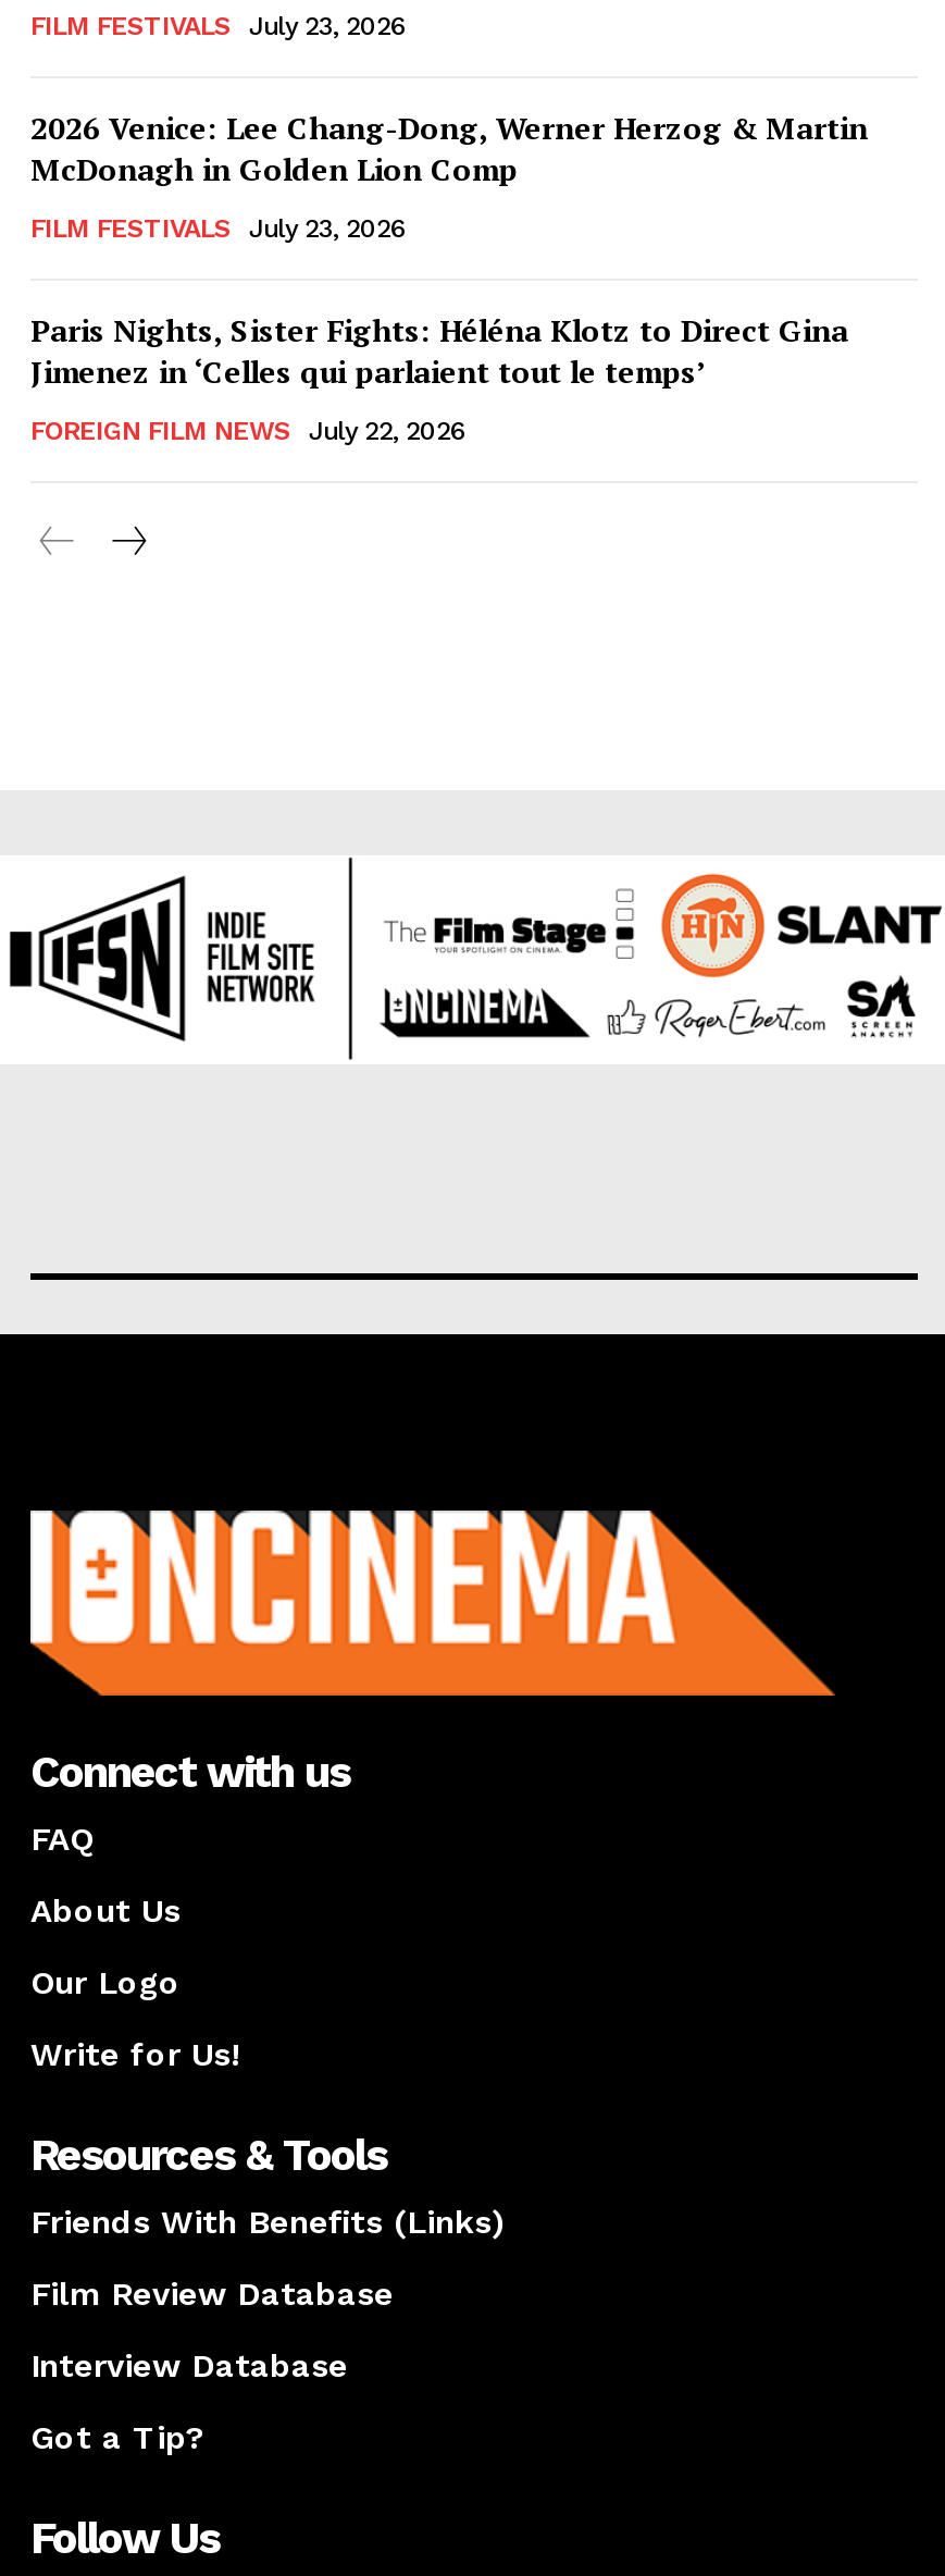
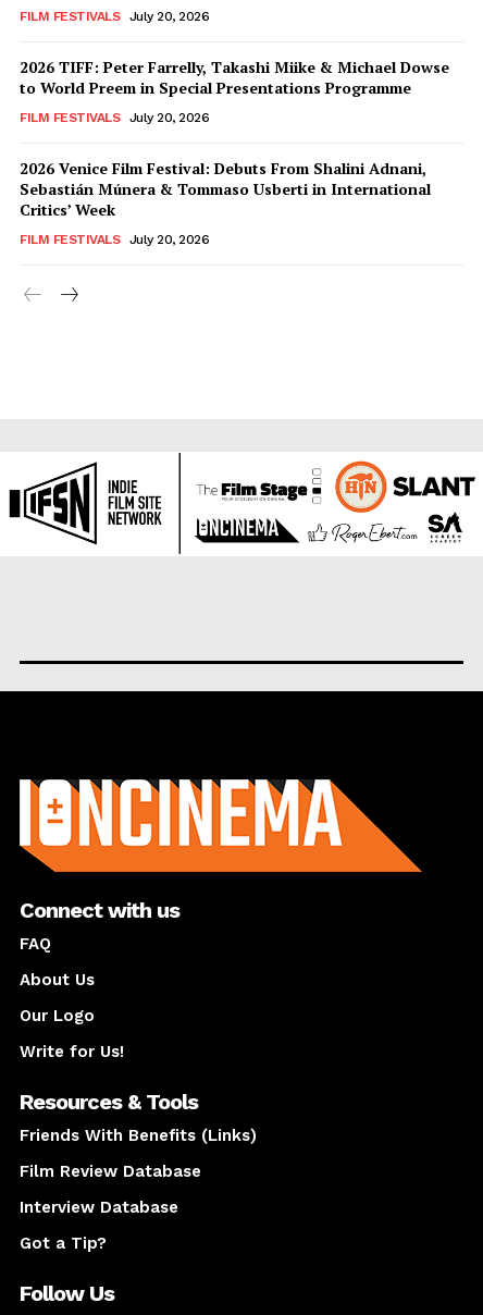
- FILM FESTIVALS July 23, 2026
+ FILM FESTIVALS July 20, 2026

- 2026 Venice: Lee Chang-Dong, Werner Herzog & Martin
- McDonagh in Golden Lion Comp
+ 2026 TIFF: Peter Farrelly, Takashi Miike & Michael Dowse
+ to World Preem in Special Presentations Programme

- FILM FESTIVALS July 23, 2026
+ FILM FESTIVALS July 20, 2026

- Paris Nights, Sister Fights: Héléna Klotz to Direct Gina
- Jimenez in ‘Celles qui parlaient tout le temps’
+ 2026 Venice Film Festival: Debuts From Shalini Adnani,
+ Sebastián Múnera & Tommaso Usberti in International
+ Critics’ Week

- FOREIGN FILM NEWS
- July 22, 2026
+ FILM FESTIVALS
+ July 20, 2026
